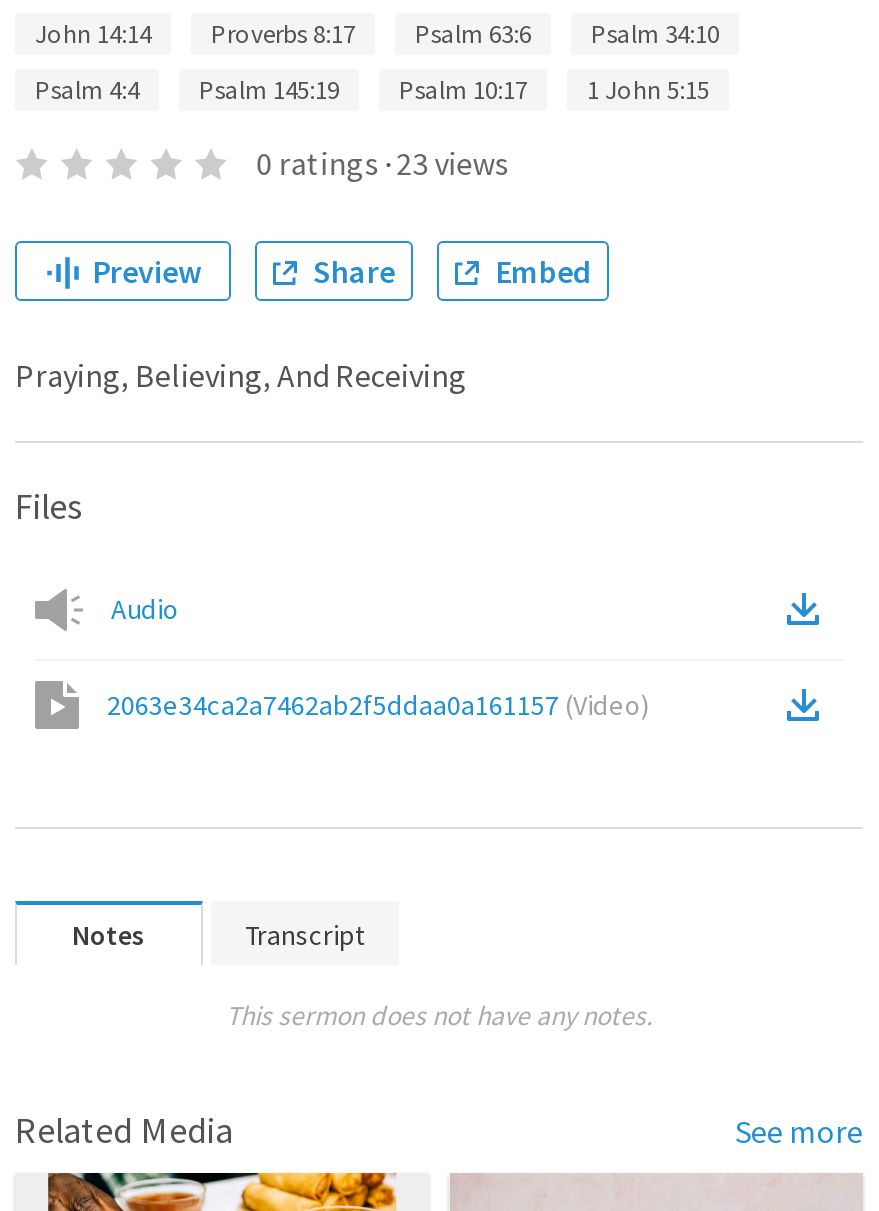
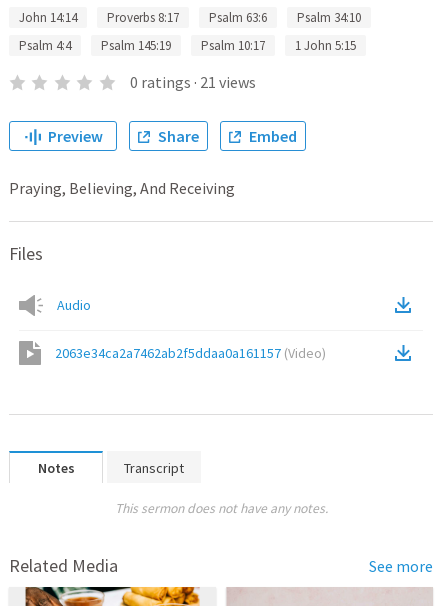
- 0 ratings · 23 views
+ 0 ratings · 21 views
